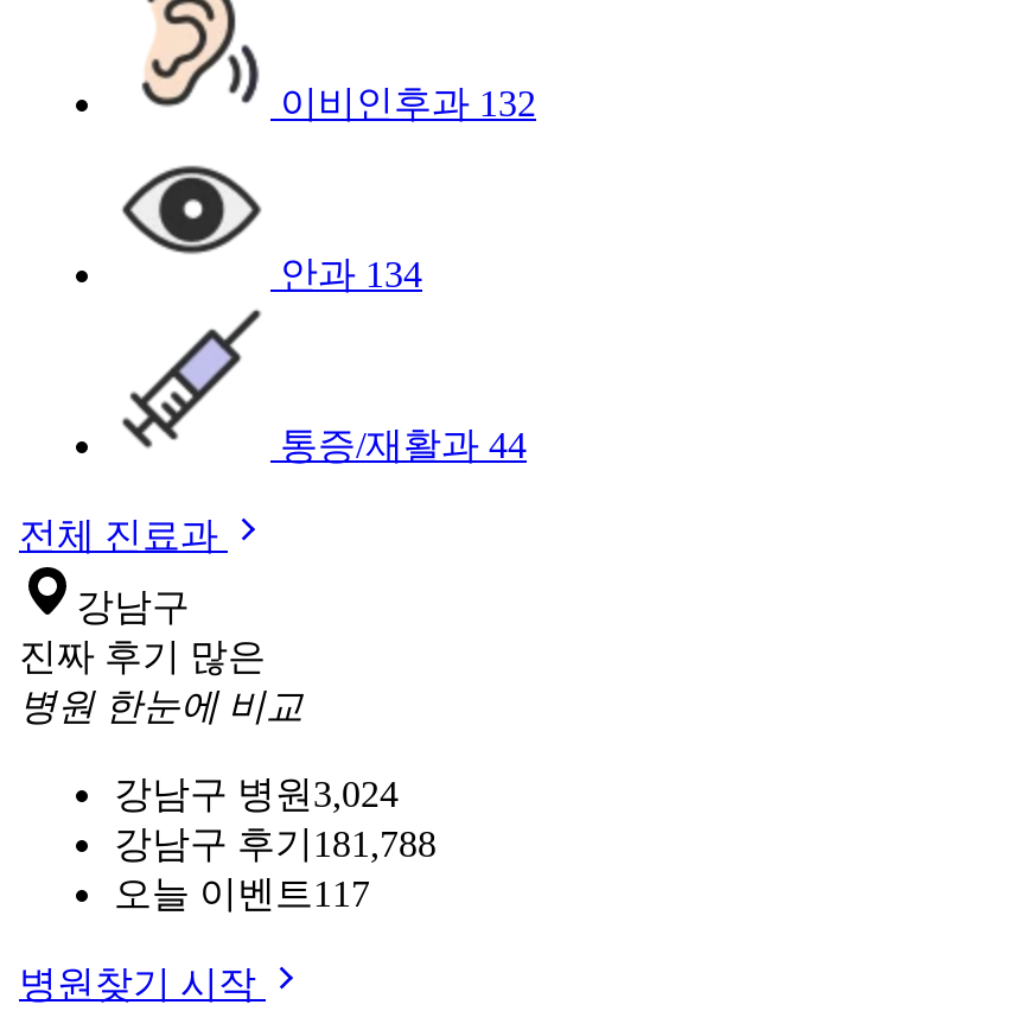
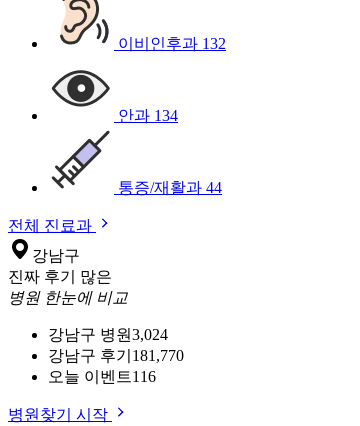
- 강남구 후기 181,788
+ 강남구 후기 181,770

- 오늘 이벤트 117
+ 오늘 이벤트 116
